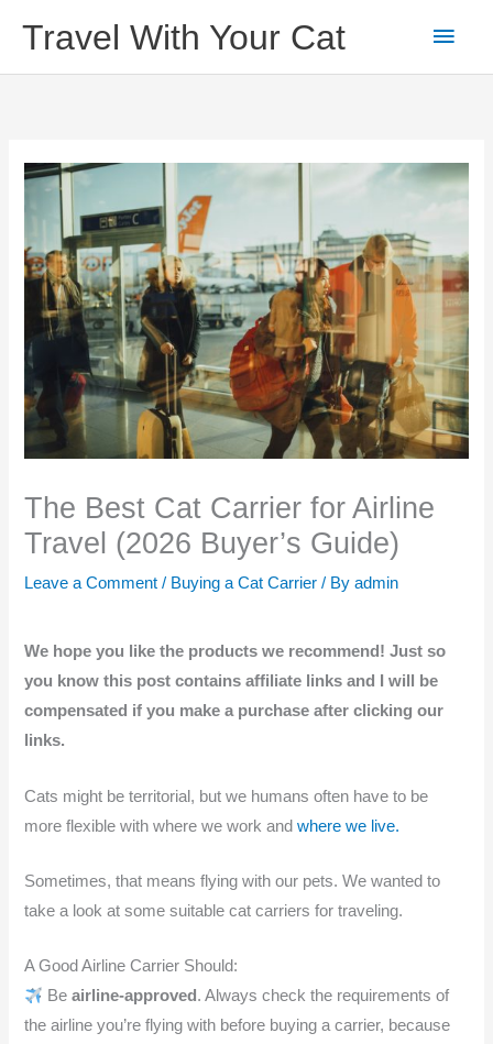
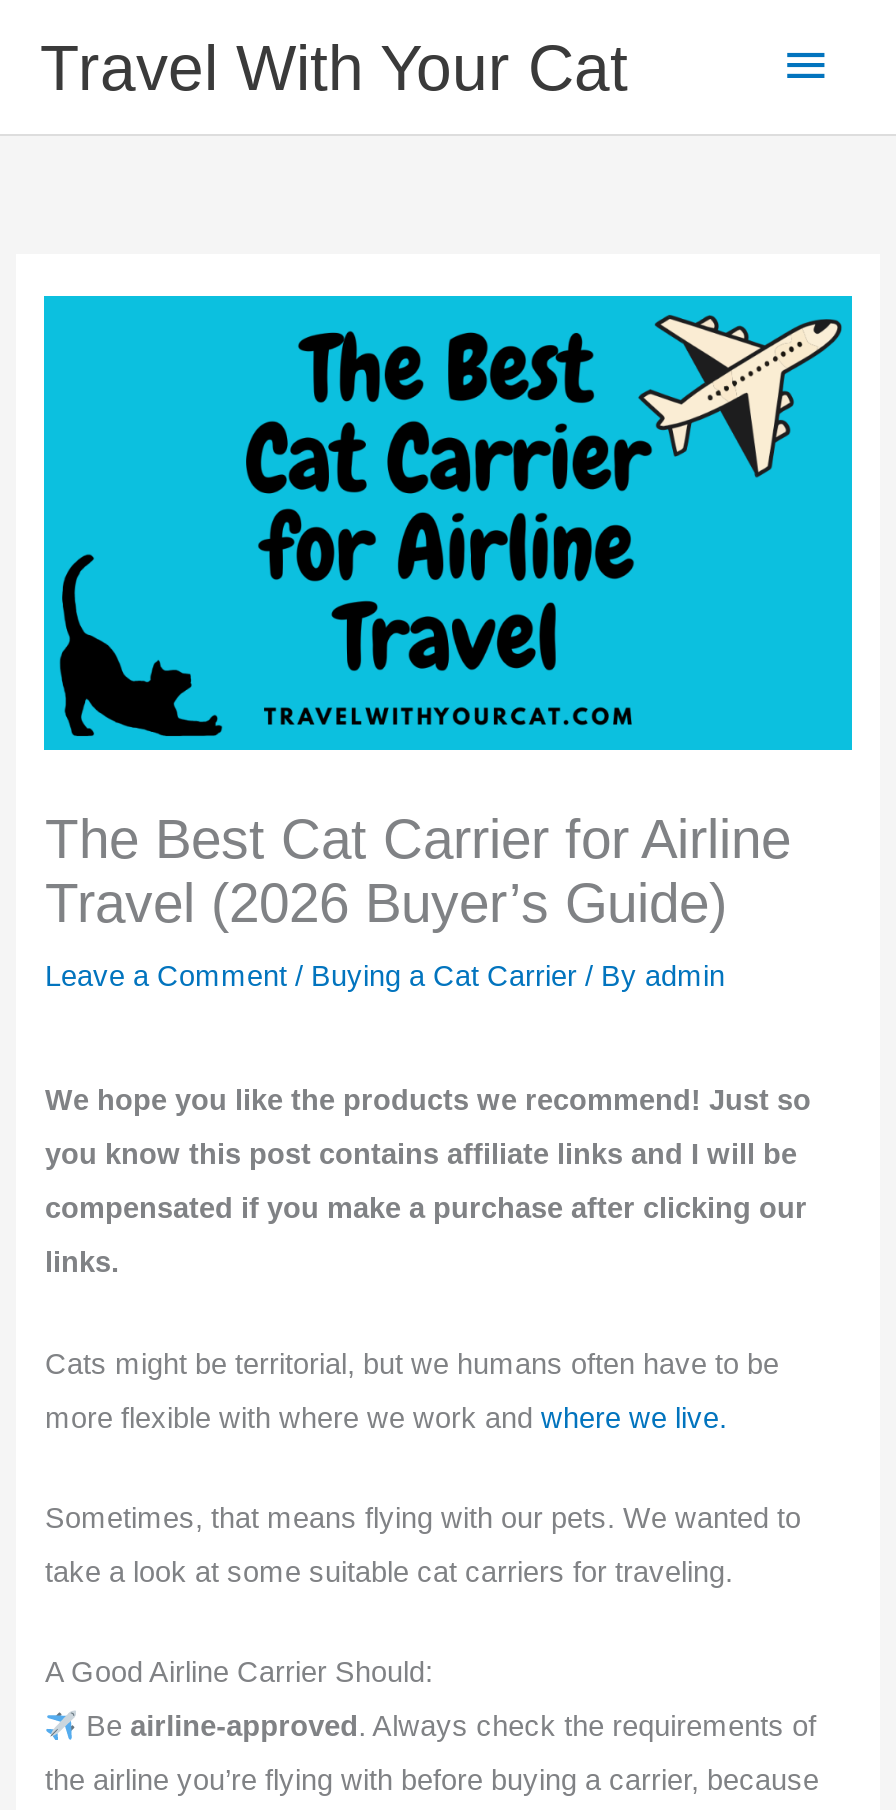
- [image]
+ [image]
